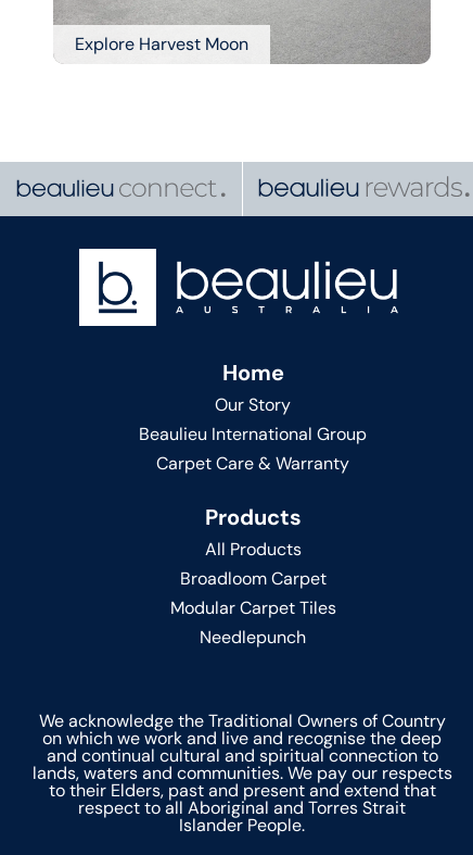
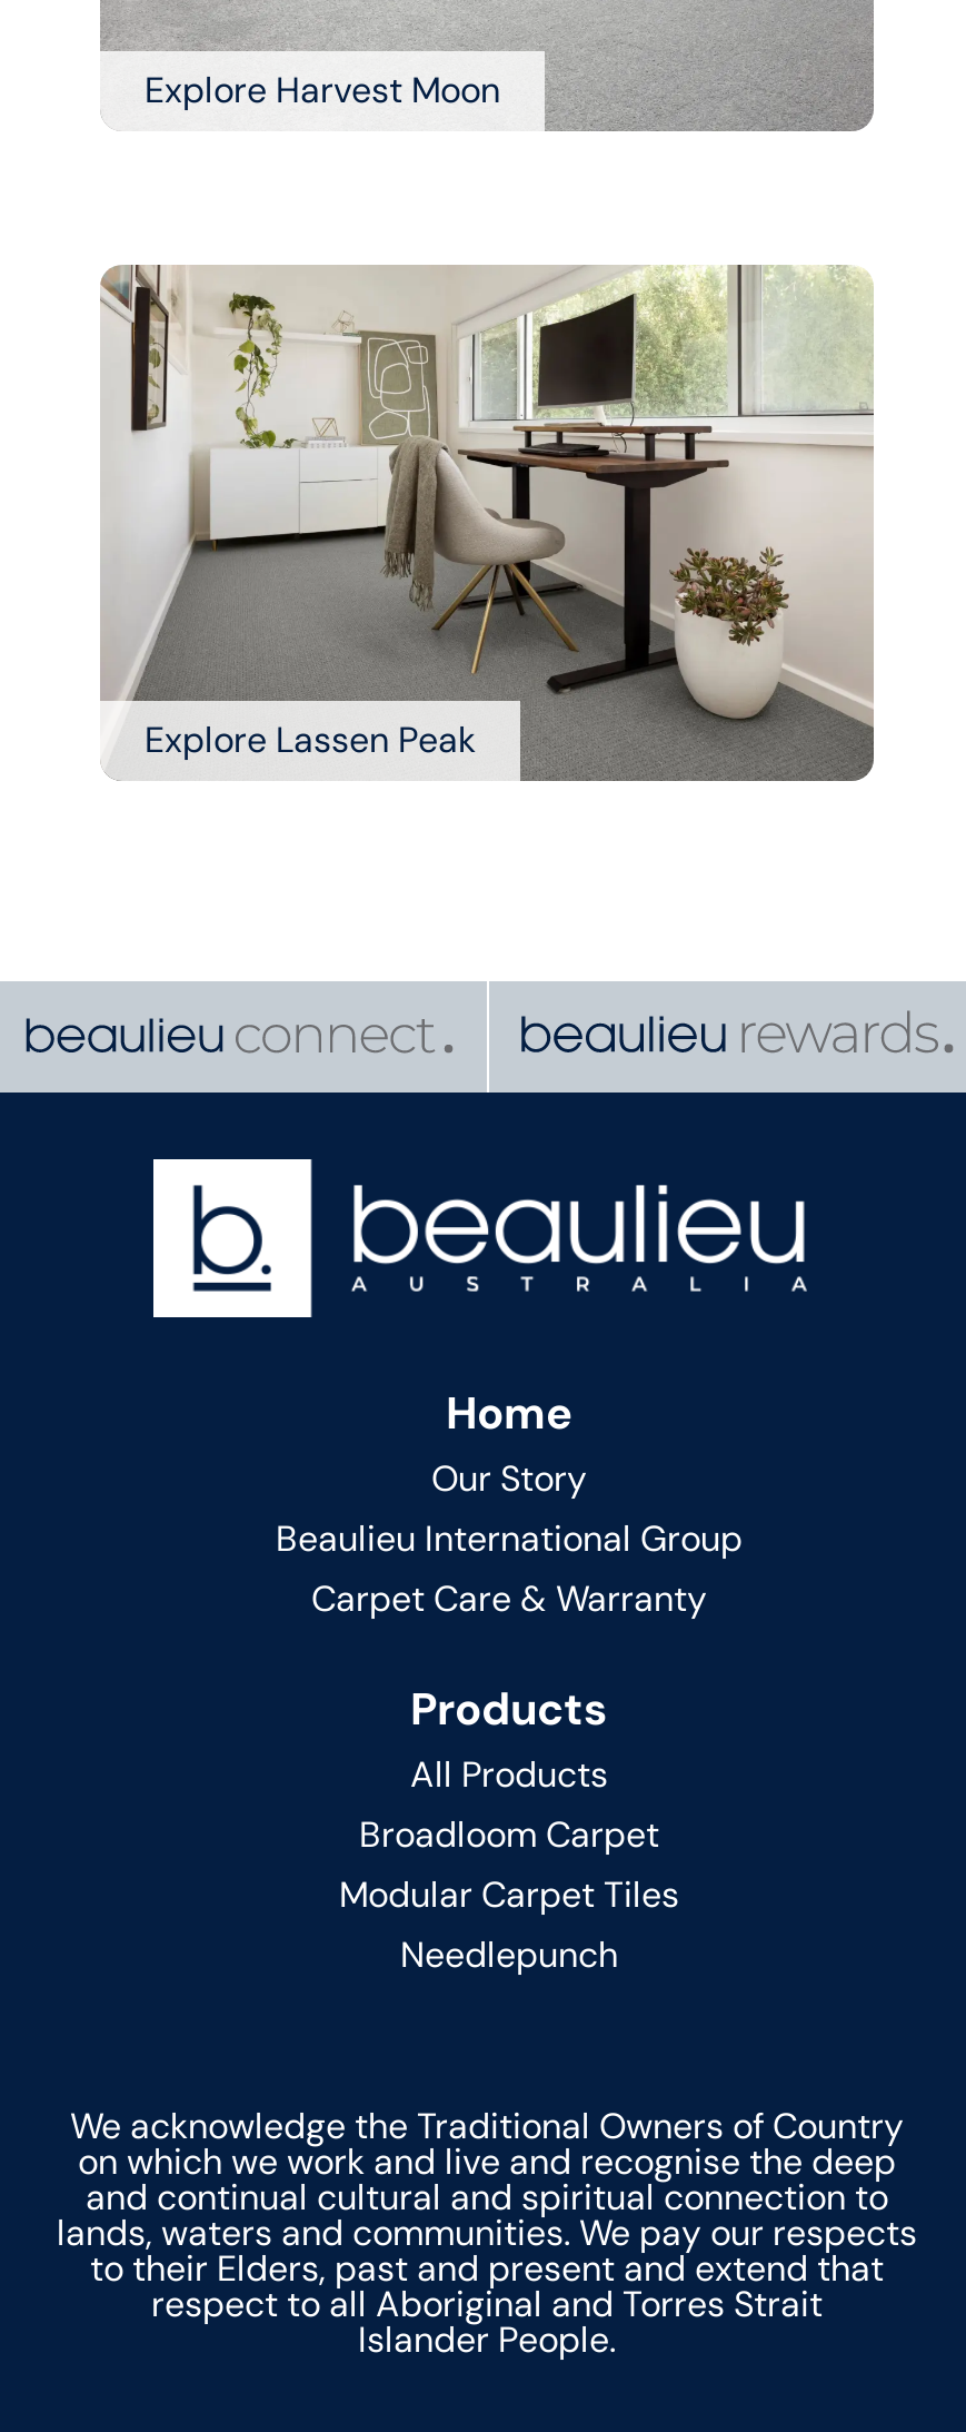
+ [image]
+ Explore Lassen Peak
